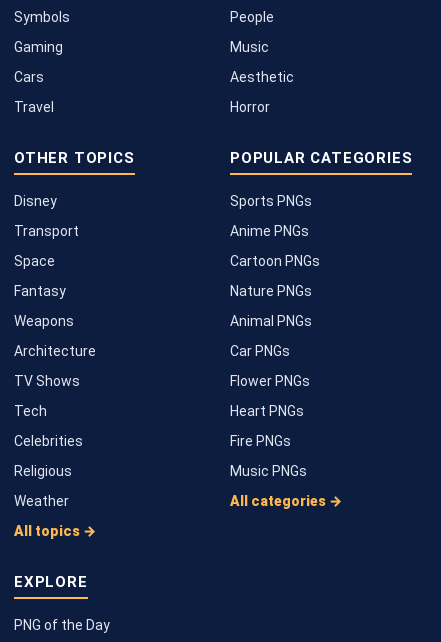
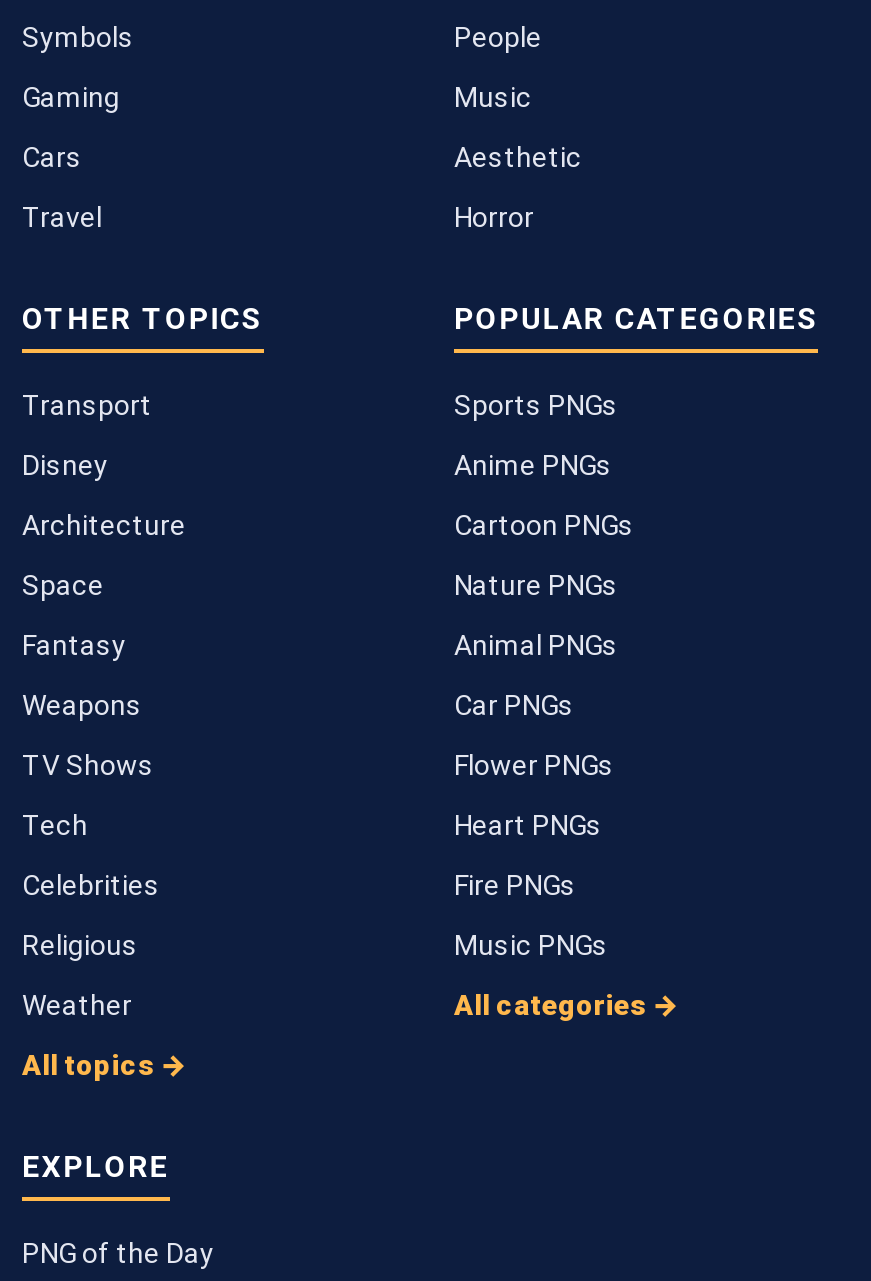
moved down: Disney

moved up: Transport

moved down: Space | Fantasy | Weapons

moved up: Architecture
